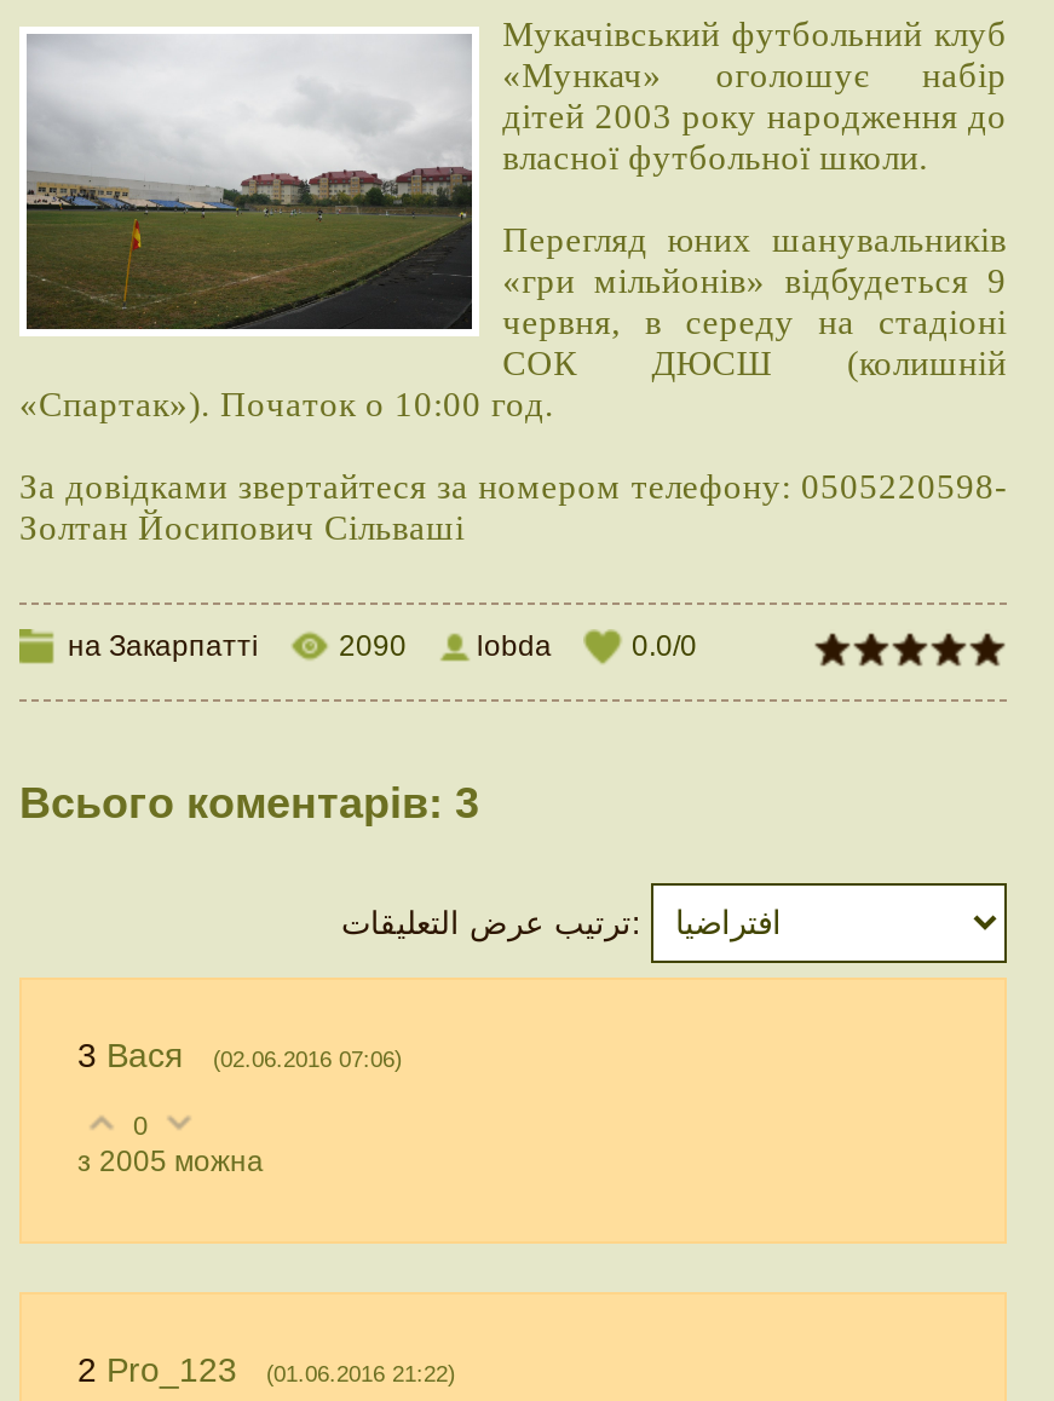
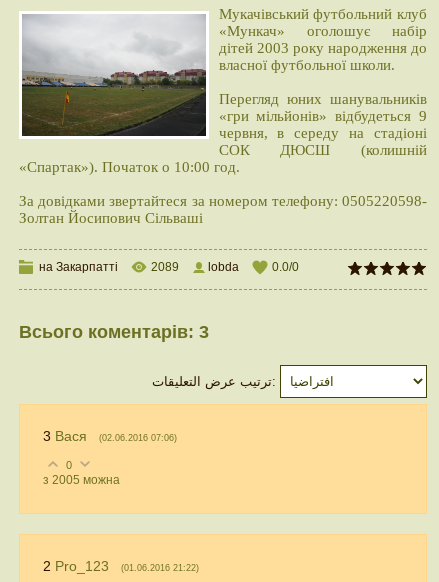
- 2090
+ 2089
